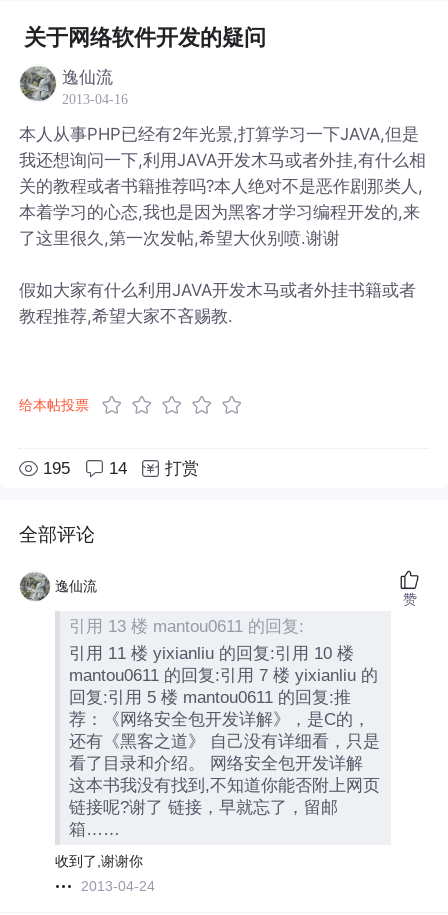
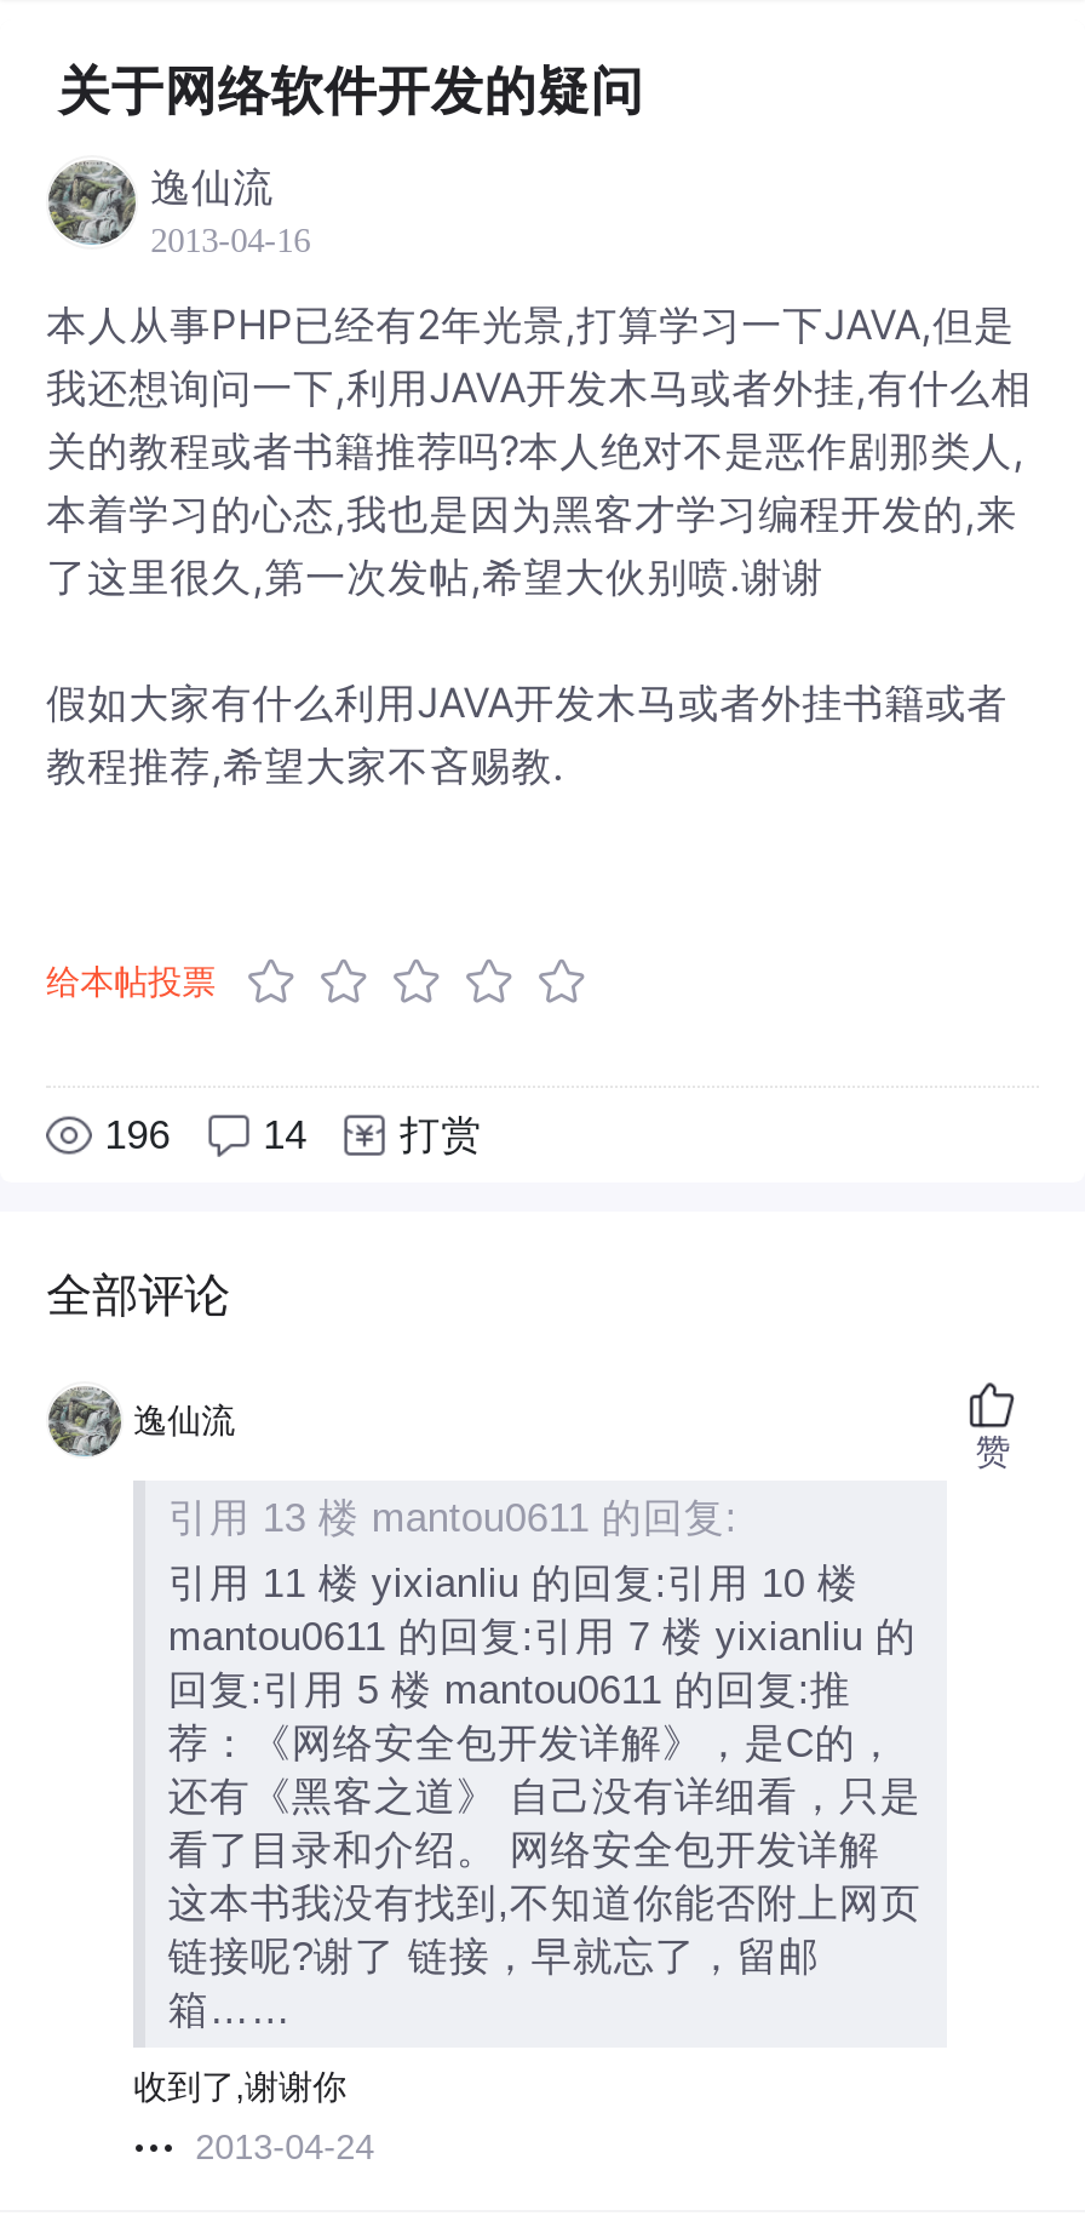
- 195
+ 196
